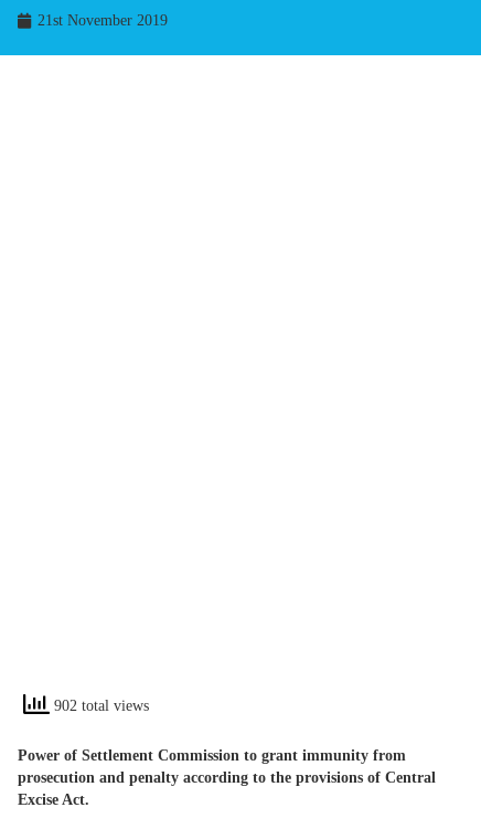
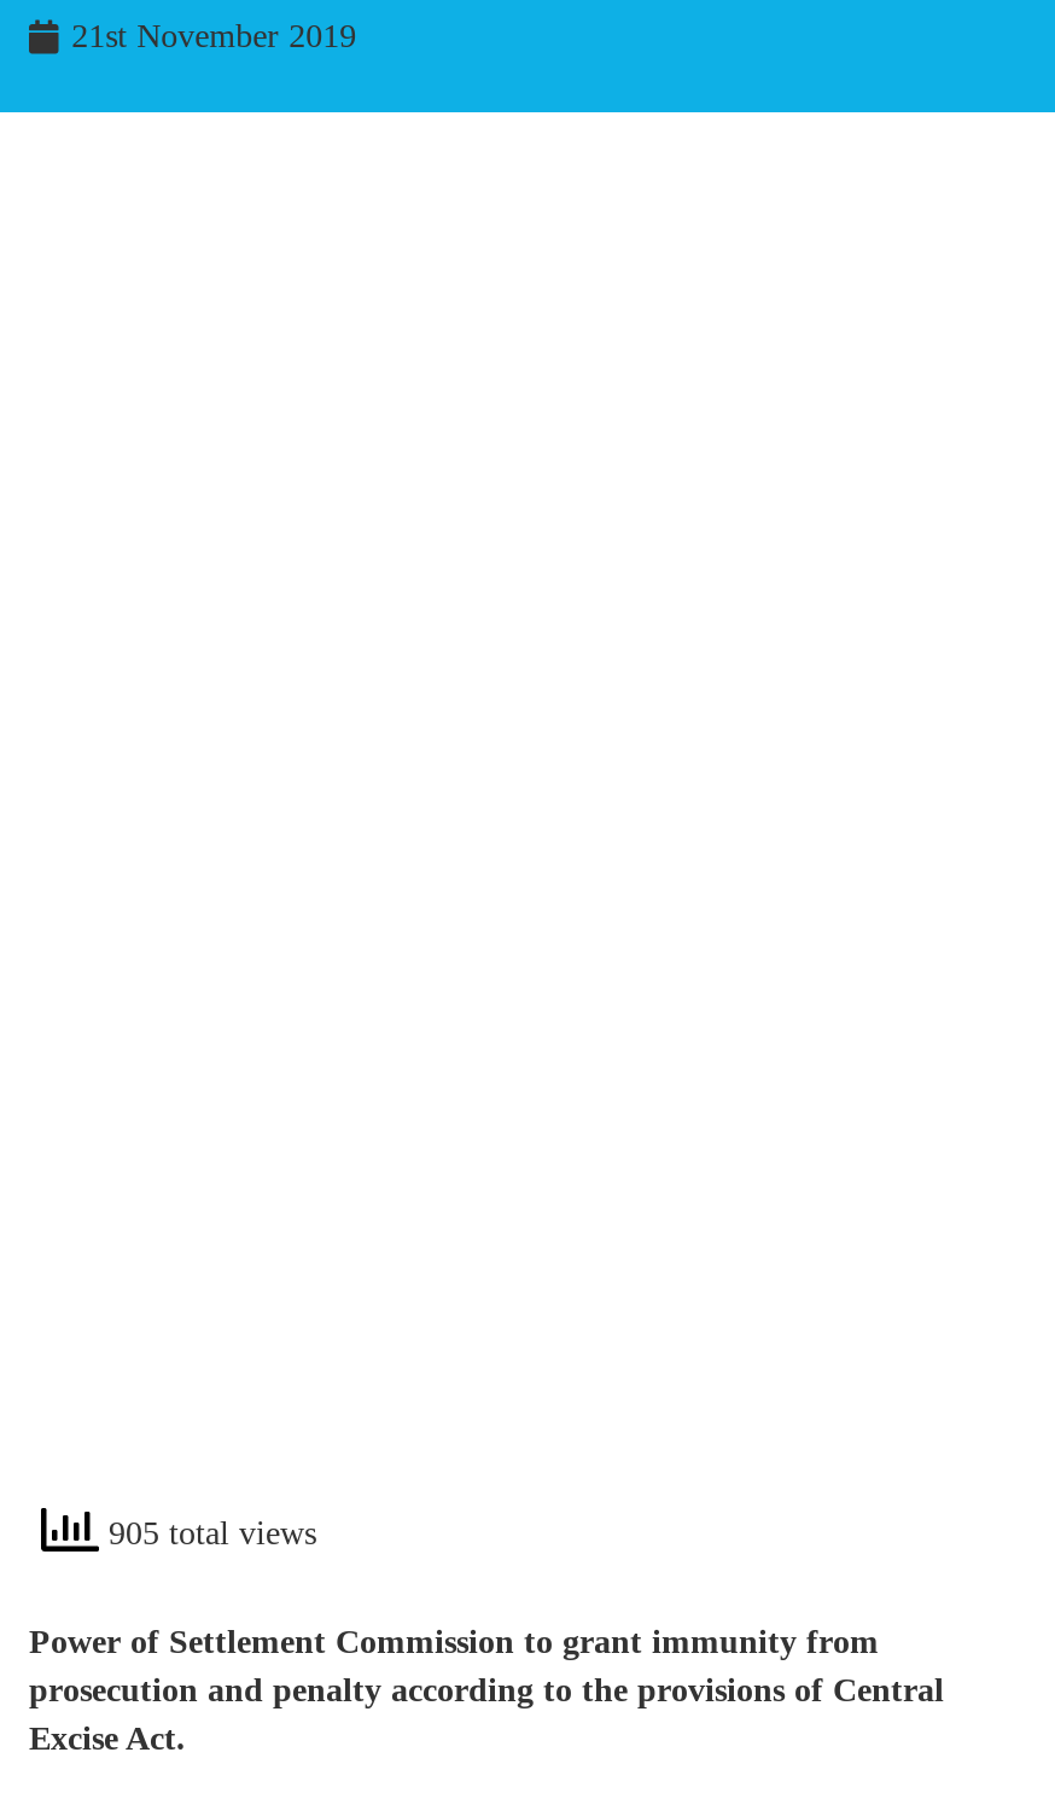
- 902 total views
+ 905 total views
